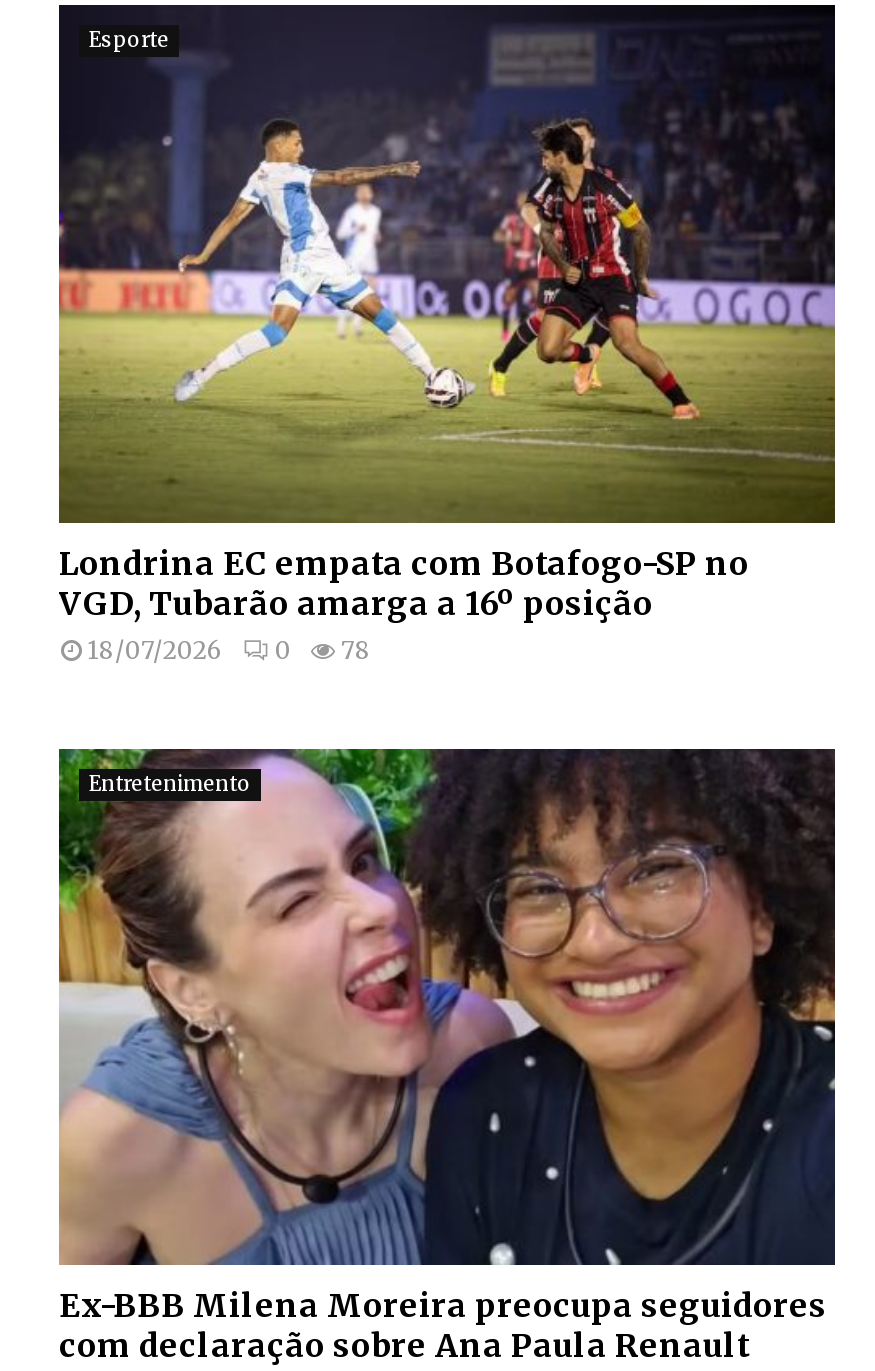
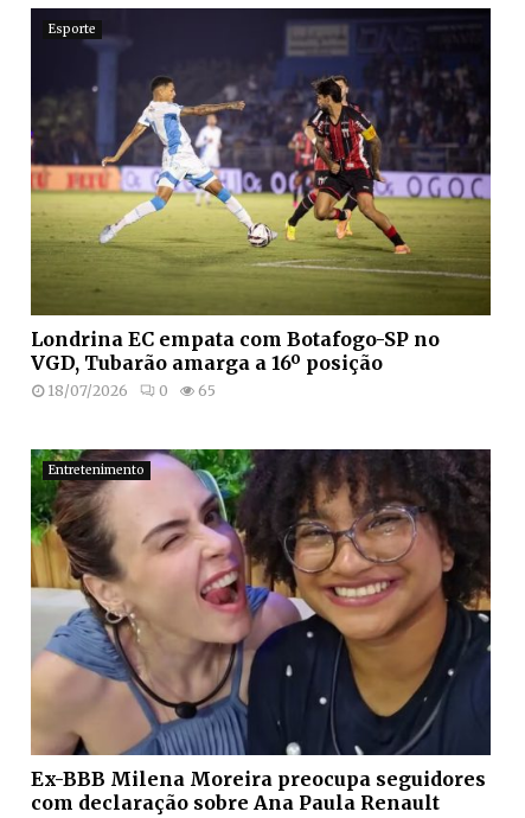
- 18/07/2026 0 78
+ 18/07/2026 0 65
